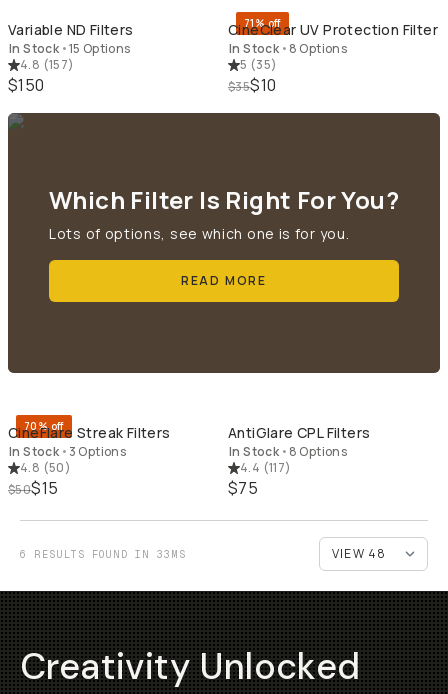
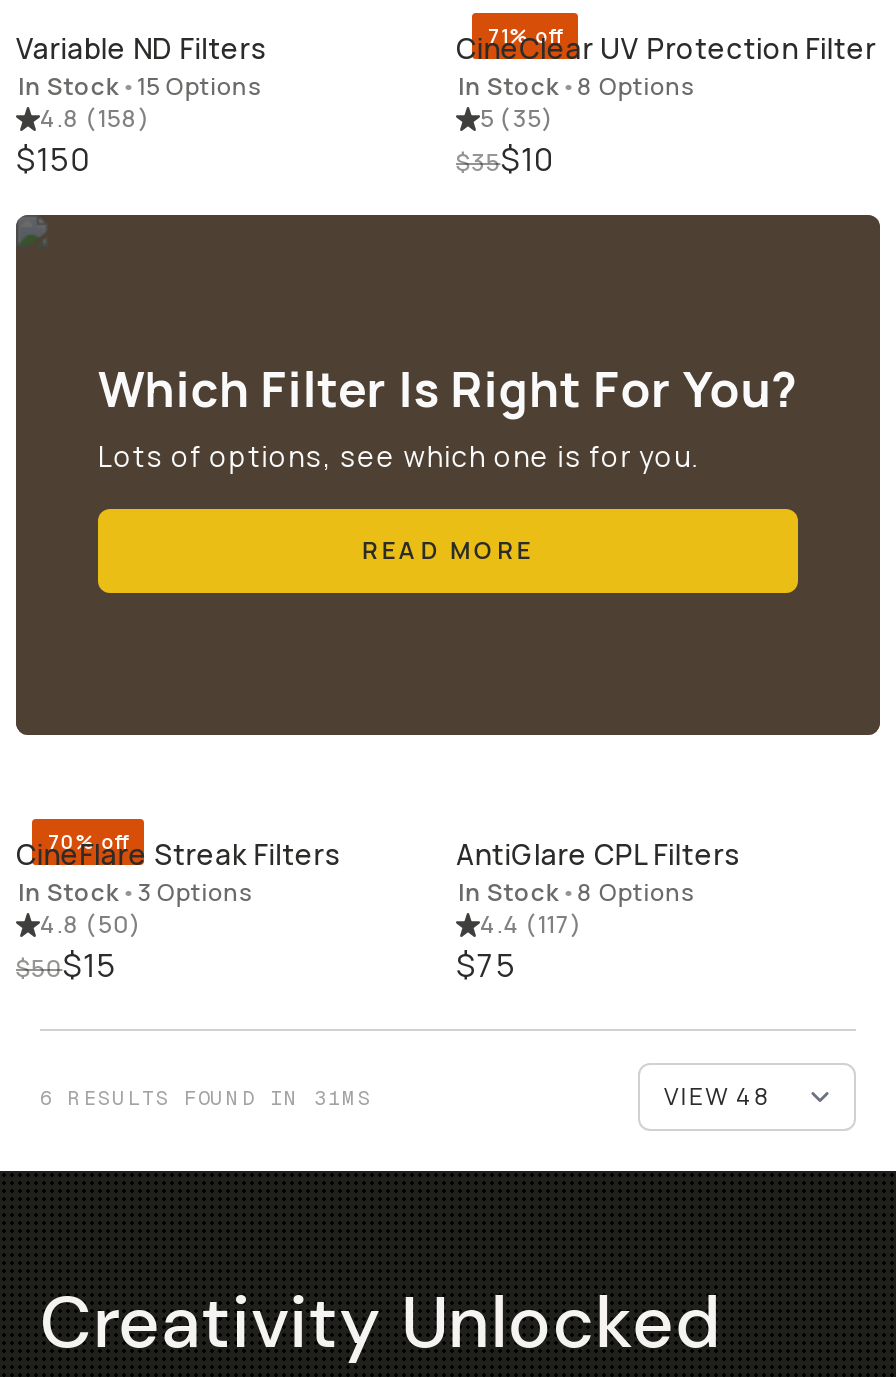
- 4.8 (157)
+ 4.8 (158)

- 6 RESULTS FOUND IN 33MS
+ 6 RESULTS FOUND IN 31MS
